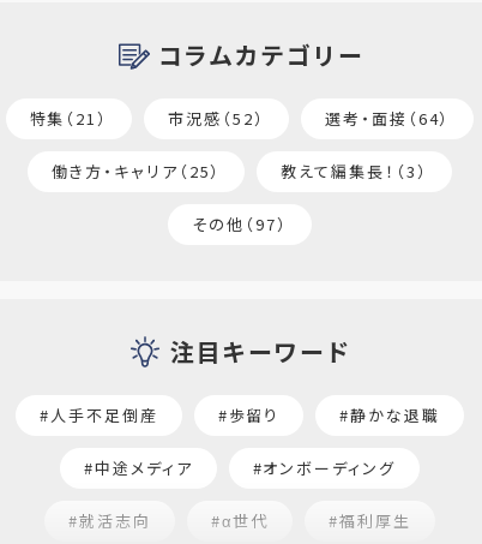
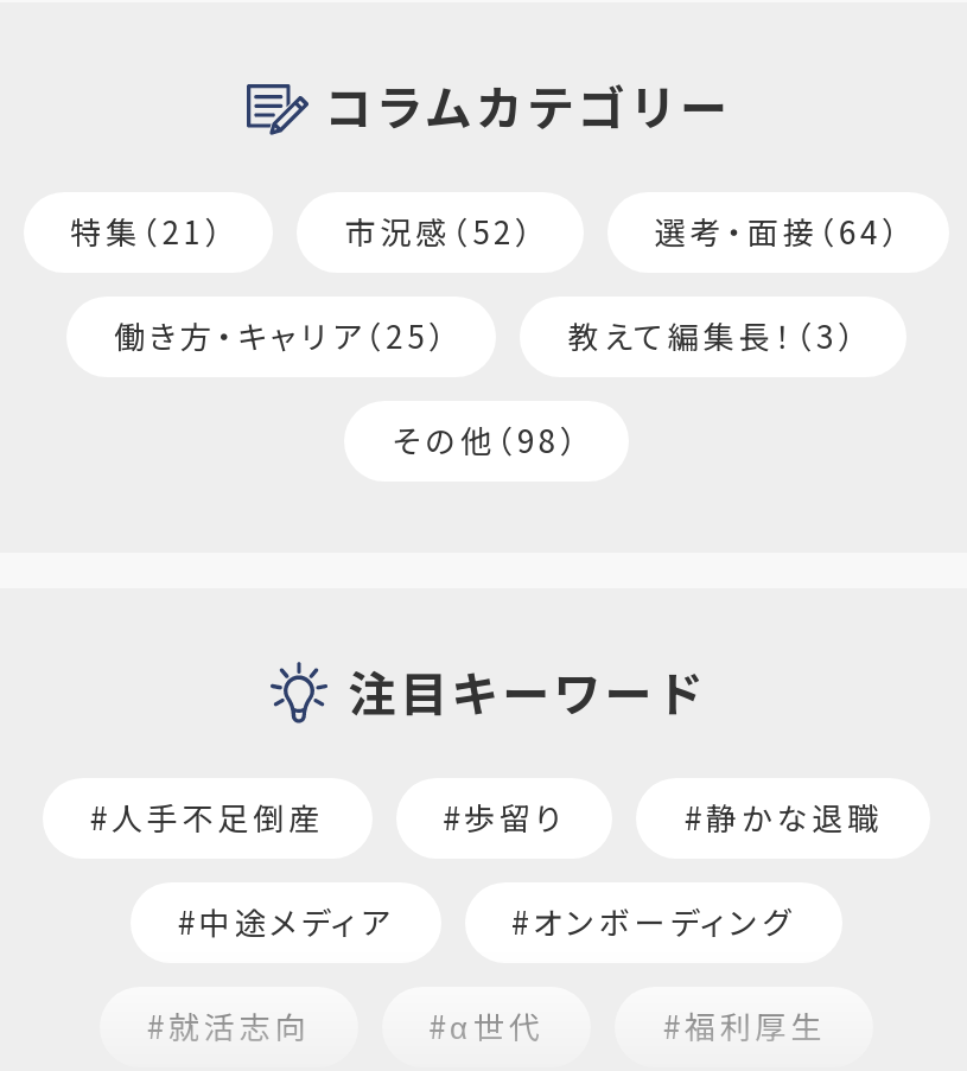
- その他（97）
+ その他（98）
